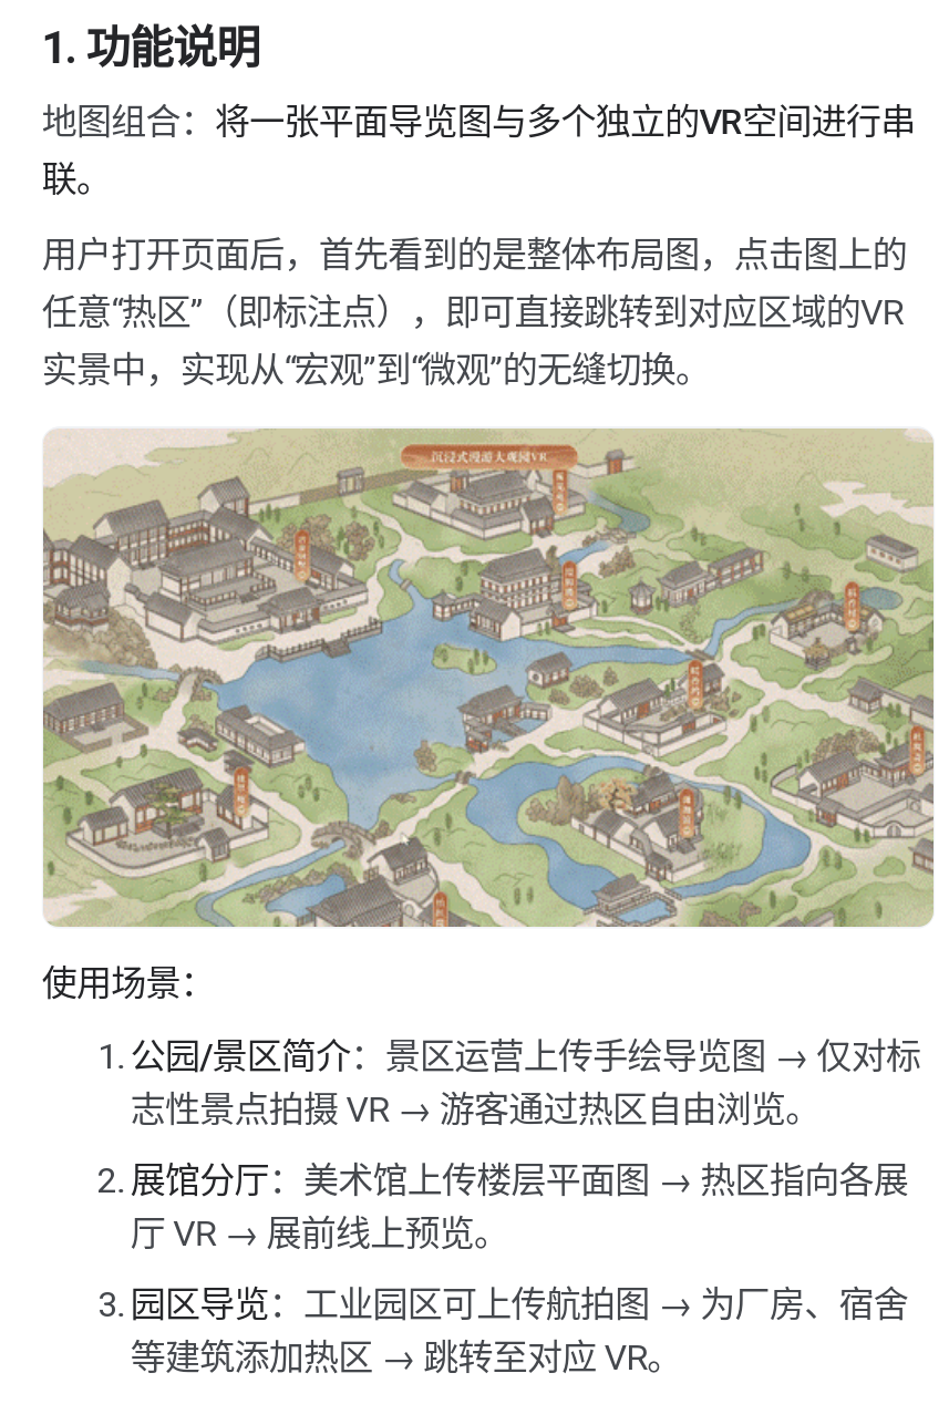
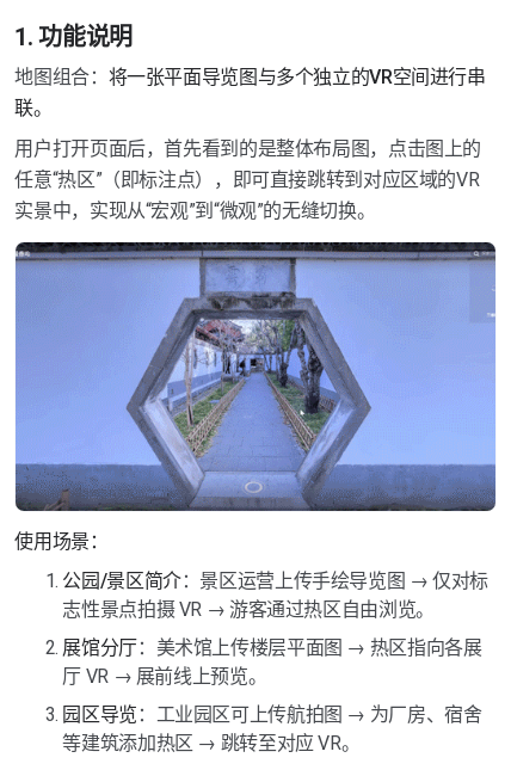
- [image]
+ [image]
